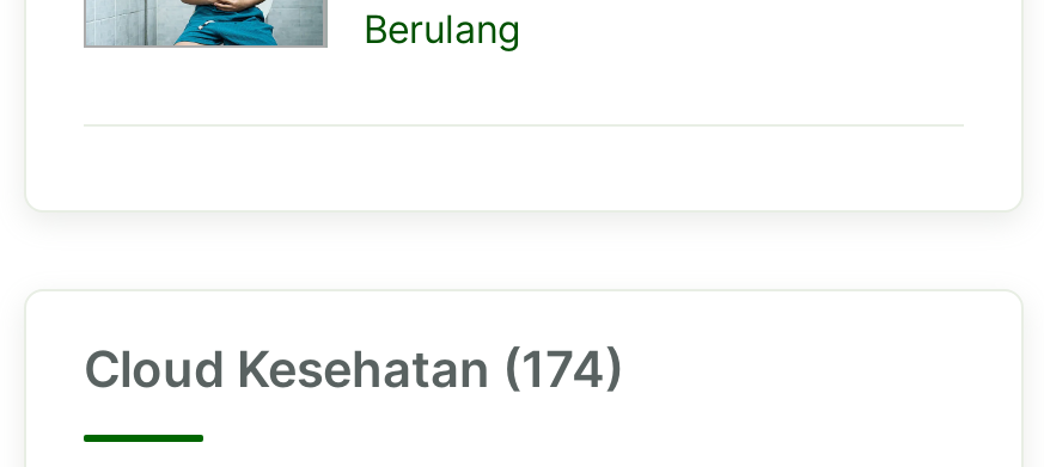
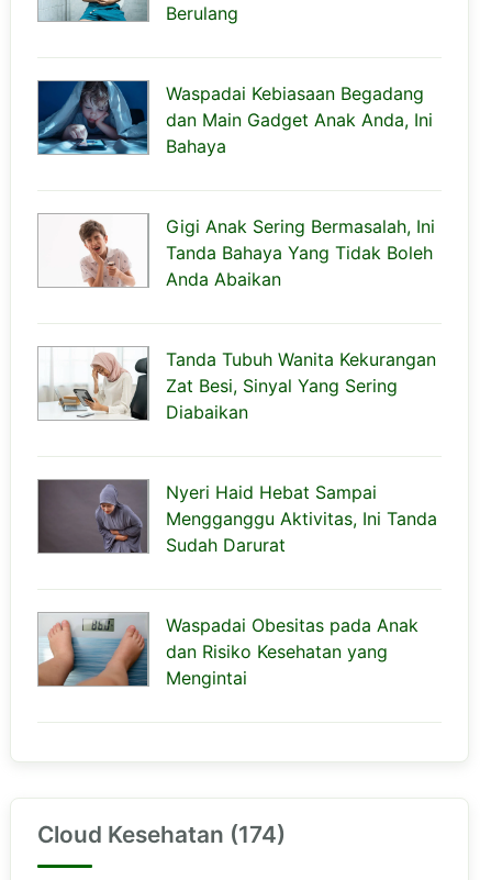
+ [image]
+ Waspadai Kebiasaan Begadang
+ dan Main Gadget Anak Anda, Ini
+ Bahaya

+ [image]
+ Nyeri Haid Hebat Sampai
+ Mengganggu Aktivitas, Ini Tanda
+ Sudah Darurat

+ [image]
+ Waspadai Obesitas pada Anak
+ dan Risiko Kesehatan yang
+ Mengintai

+ [image]
+ Tanda Tubuh Wanita Kekurangan
+ Zat Besi, Sinyal Yang Sering
+ Diabaikan

+ [image]
+ Gigi Anak Sering Bermasalah, Ini
+ Tanda Bahaya Yang Tidak Boleh
+ Anda Abaikan
